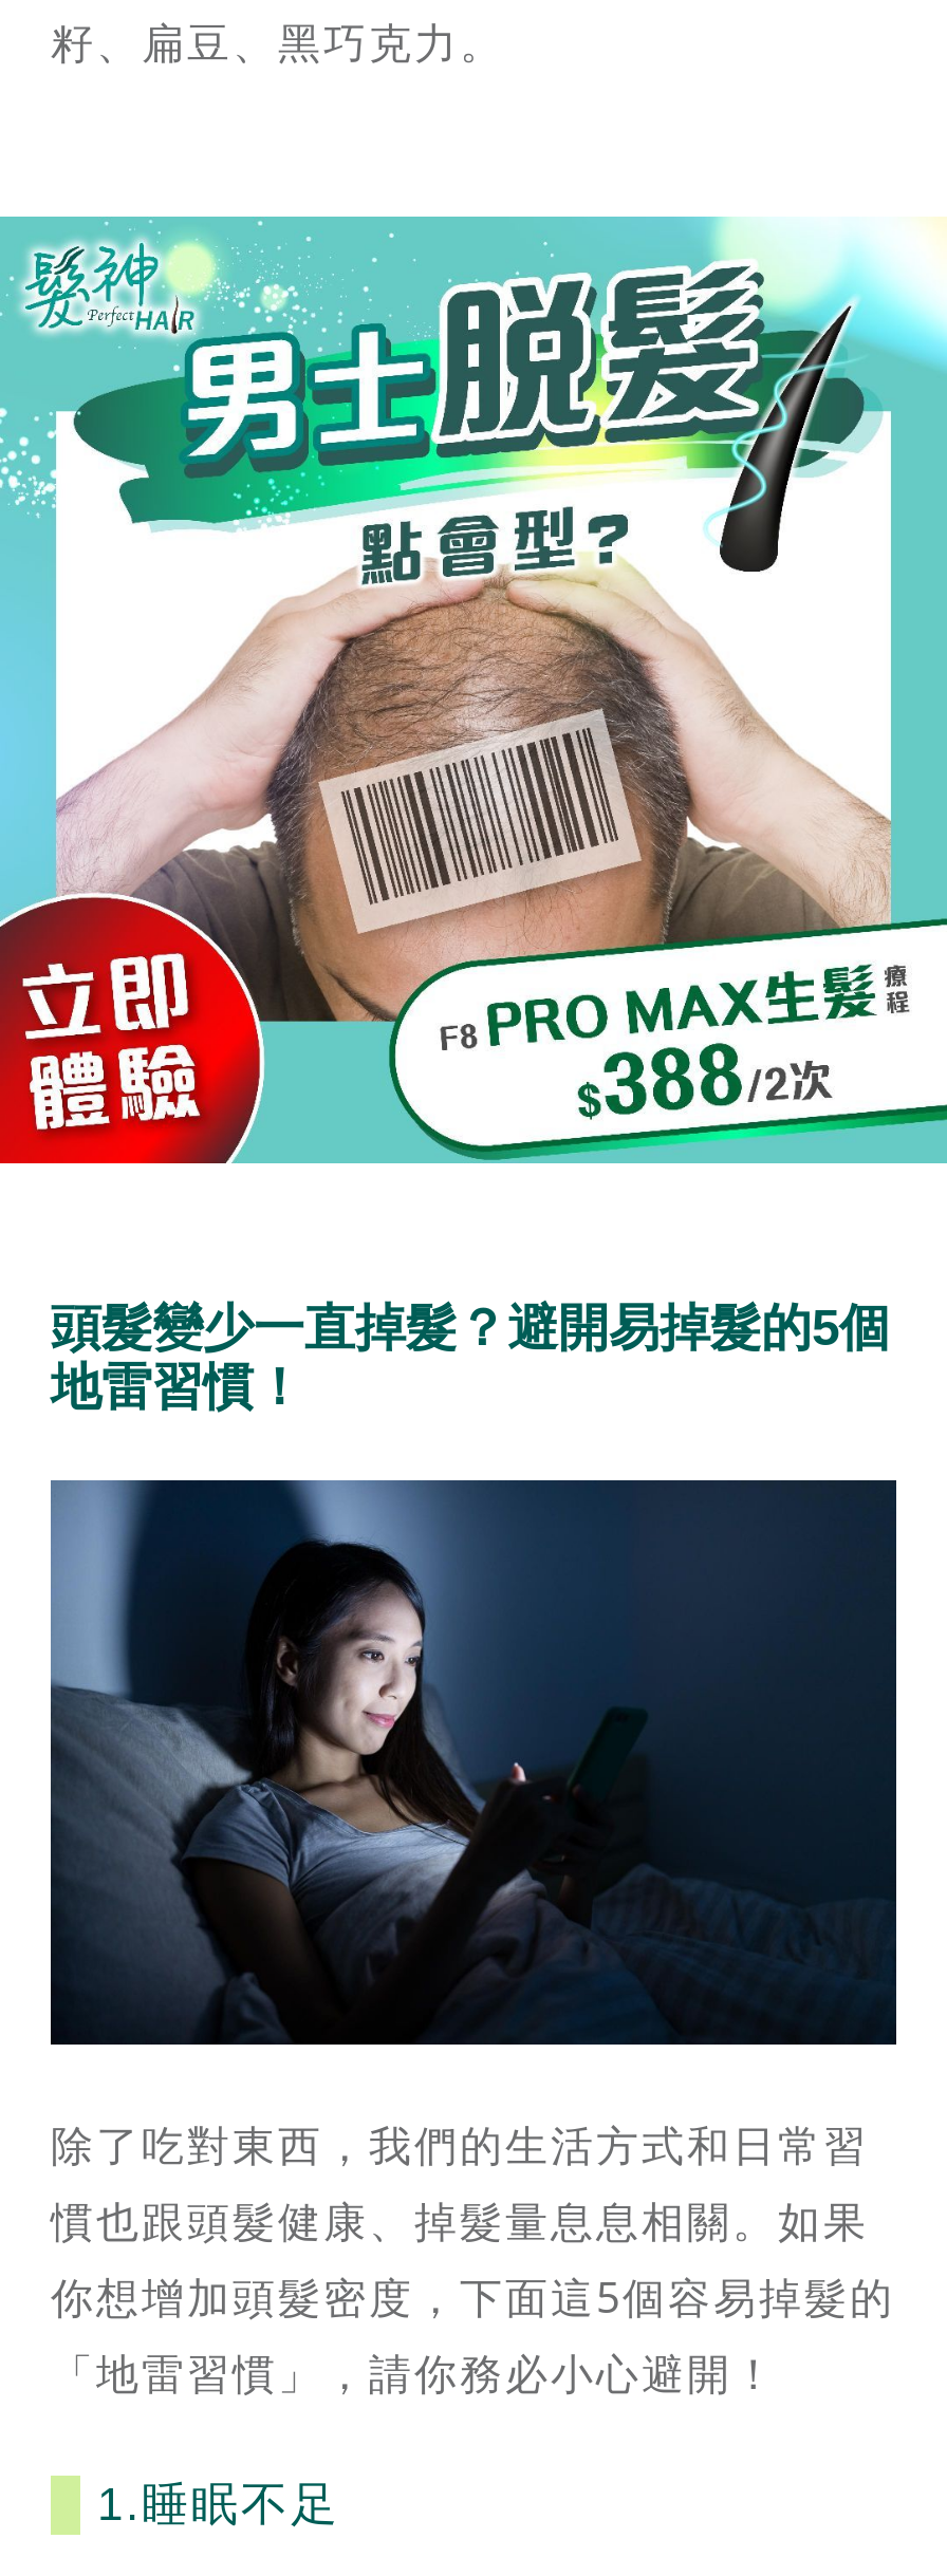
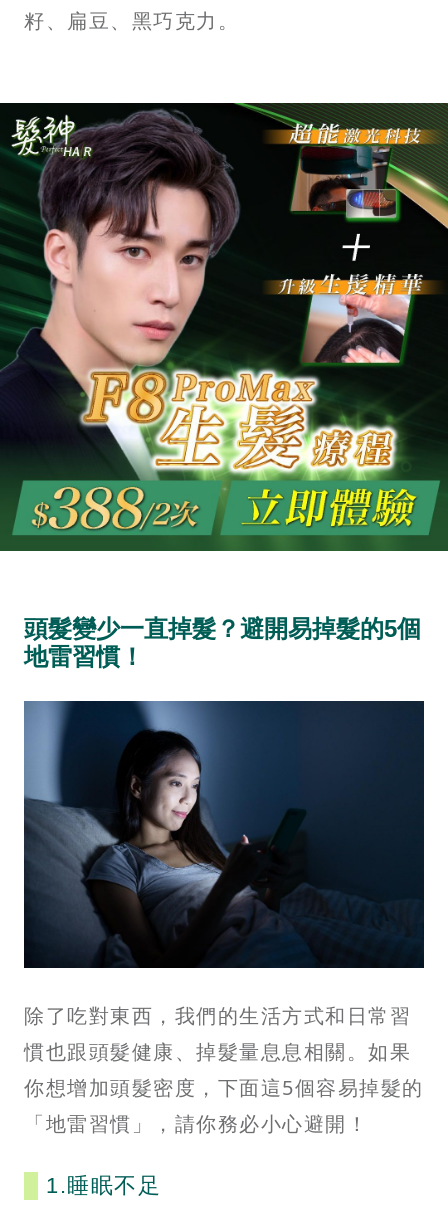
- [image]
+ [image]
